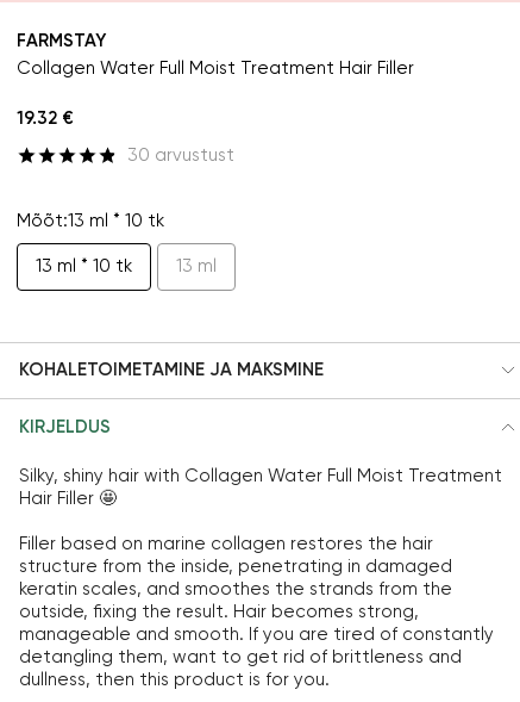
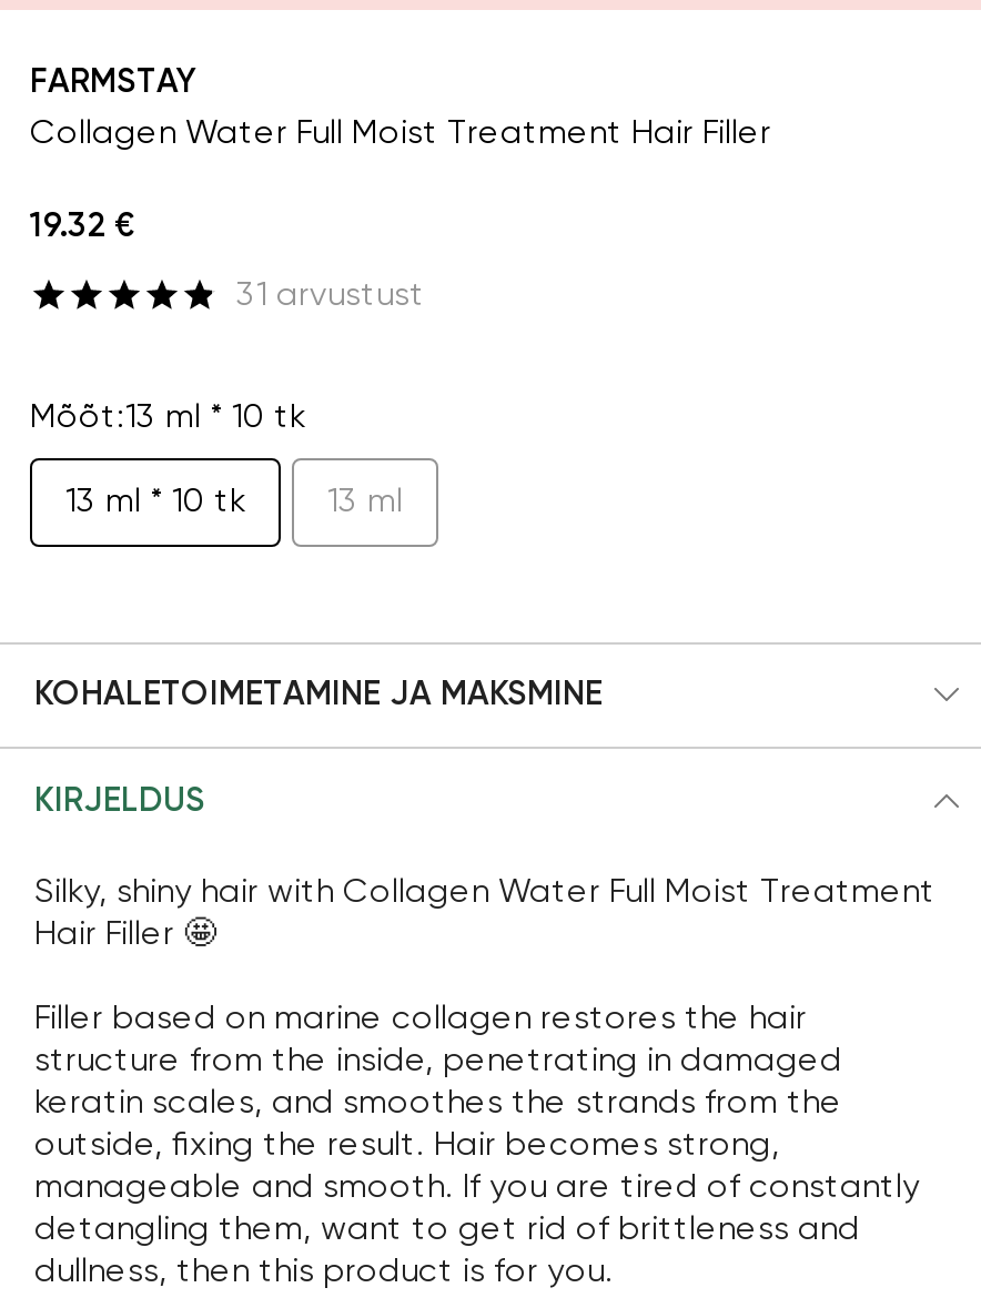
- 30 arvustust
+ 31 arvustust
